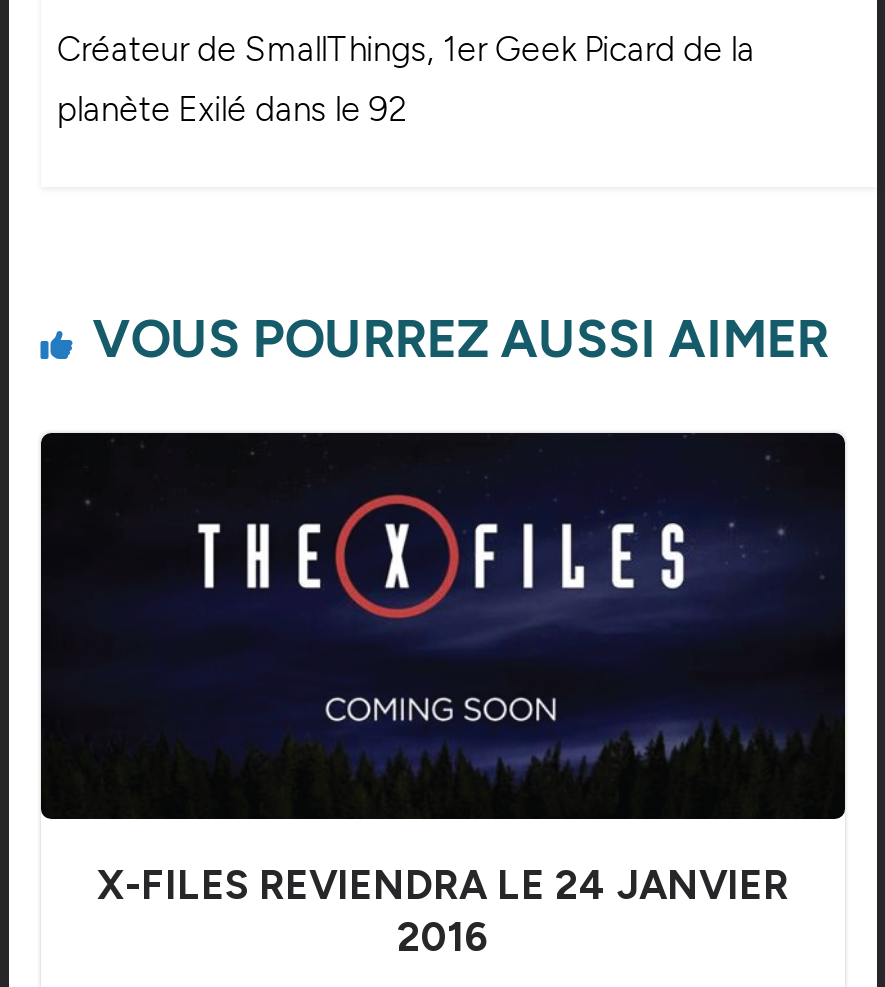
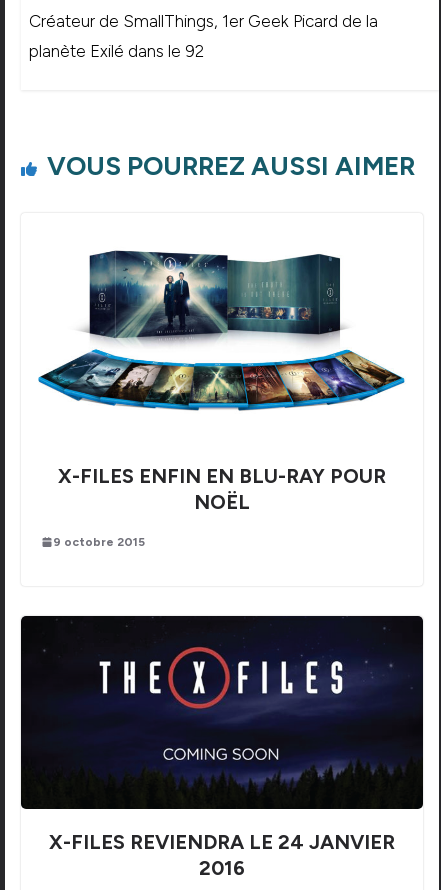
+ [image]

+ X-FILES ENFIN EN BLU-RAY POUR
+ NOËL
+ 9 octobre 2015
